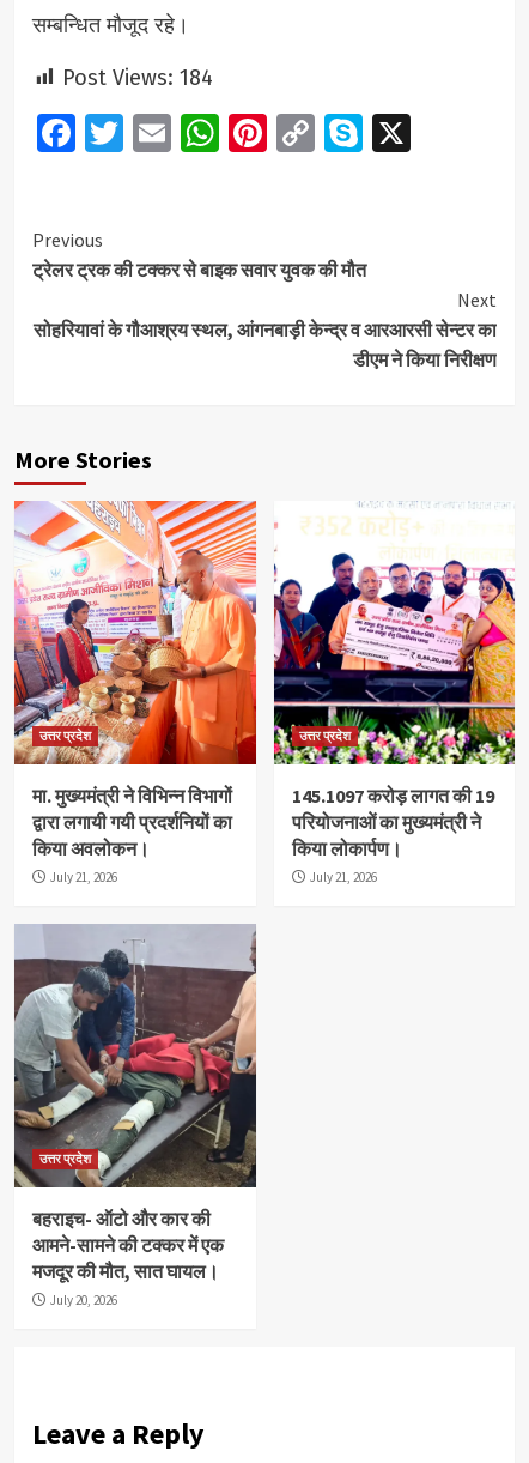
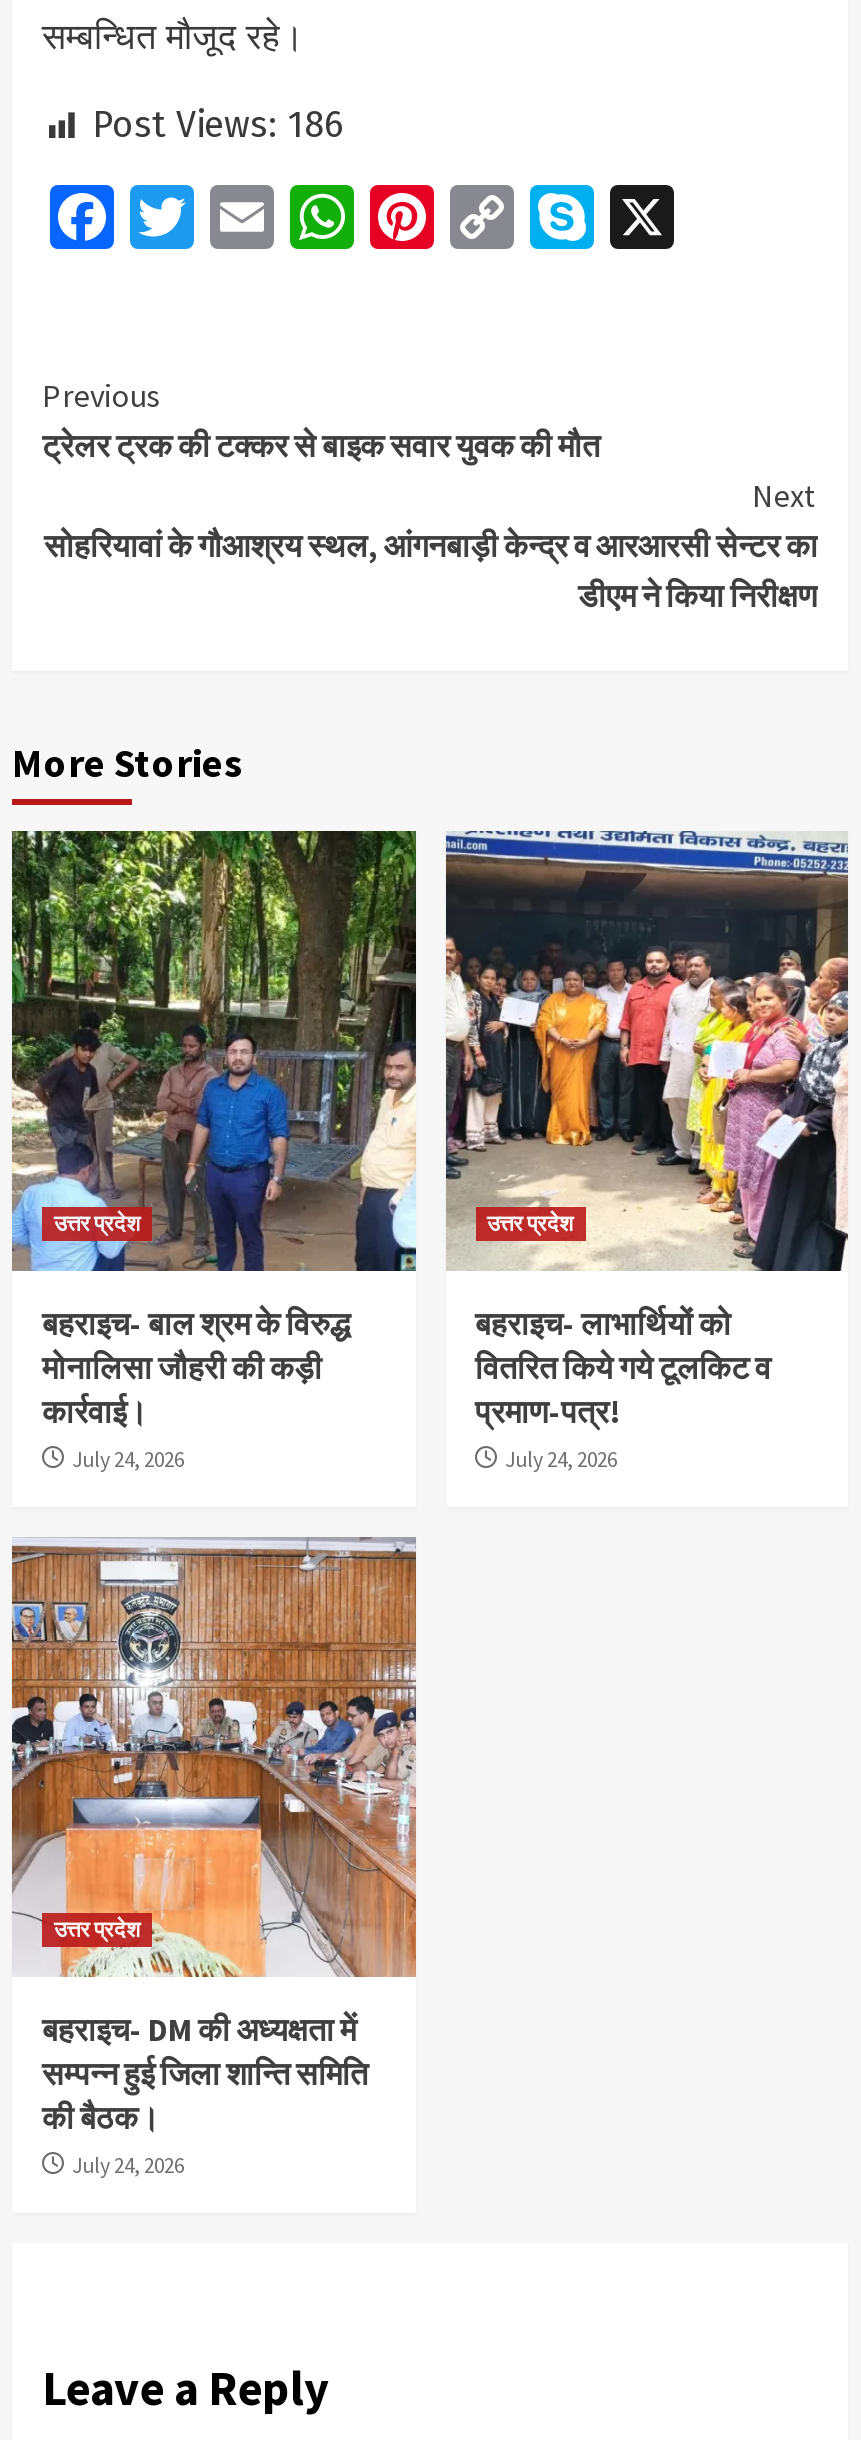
- Post Views: 184
+ Post Views: 186

- [image]
- मा. मुख्यमंत्री ने विभिन्न विभागों
- द्वारा लगायी गयी प्रदर्शनियों का
- किया अवलोकन।
- July 21, 2026
+ [image]
+ बहराइच- बाल श्रम के विरुद्ध
+ मोनालिसा जौहरी की कड़ी
+ कार्रवाई।
+ July 24, 2026

- [image]
- 145.1097 करोड़ लागत की 19
- परियोजनाओं का मुख्यमंत्री ने
- किया लोकार्पण।
- July 21, 2026
+ [image]
+ बहराइच- लाभार्थियों को
+ वितरित किये गये टूलकिट व
+ प्रमाण-पत्र!
+ July 24, 2026

- [image]
- बहराइच- ऑटो और कार की
- आमने-सामने की टक्कर में एक
- मजदूर की मौत, सात घायल।
- July 20, 2026
+ [image]
+ बहराइच- DM की अध्यक्षता में
+ सम्पन्न हुई जिला शान्ति समिति
+ की बैठक।
+ July 24, 2026
